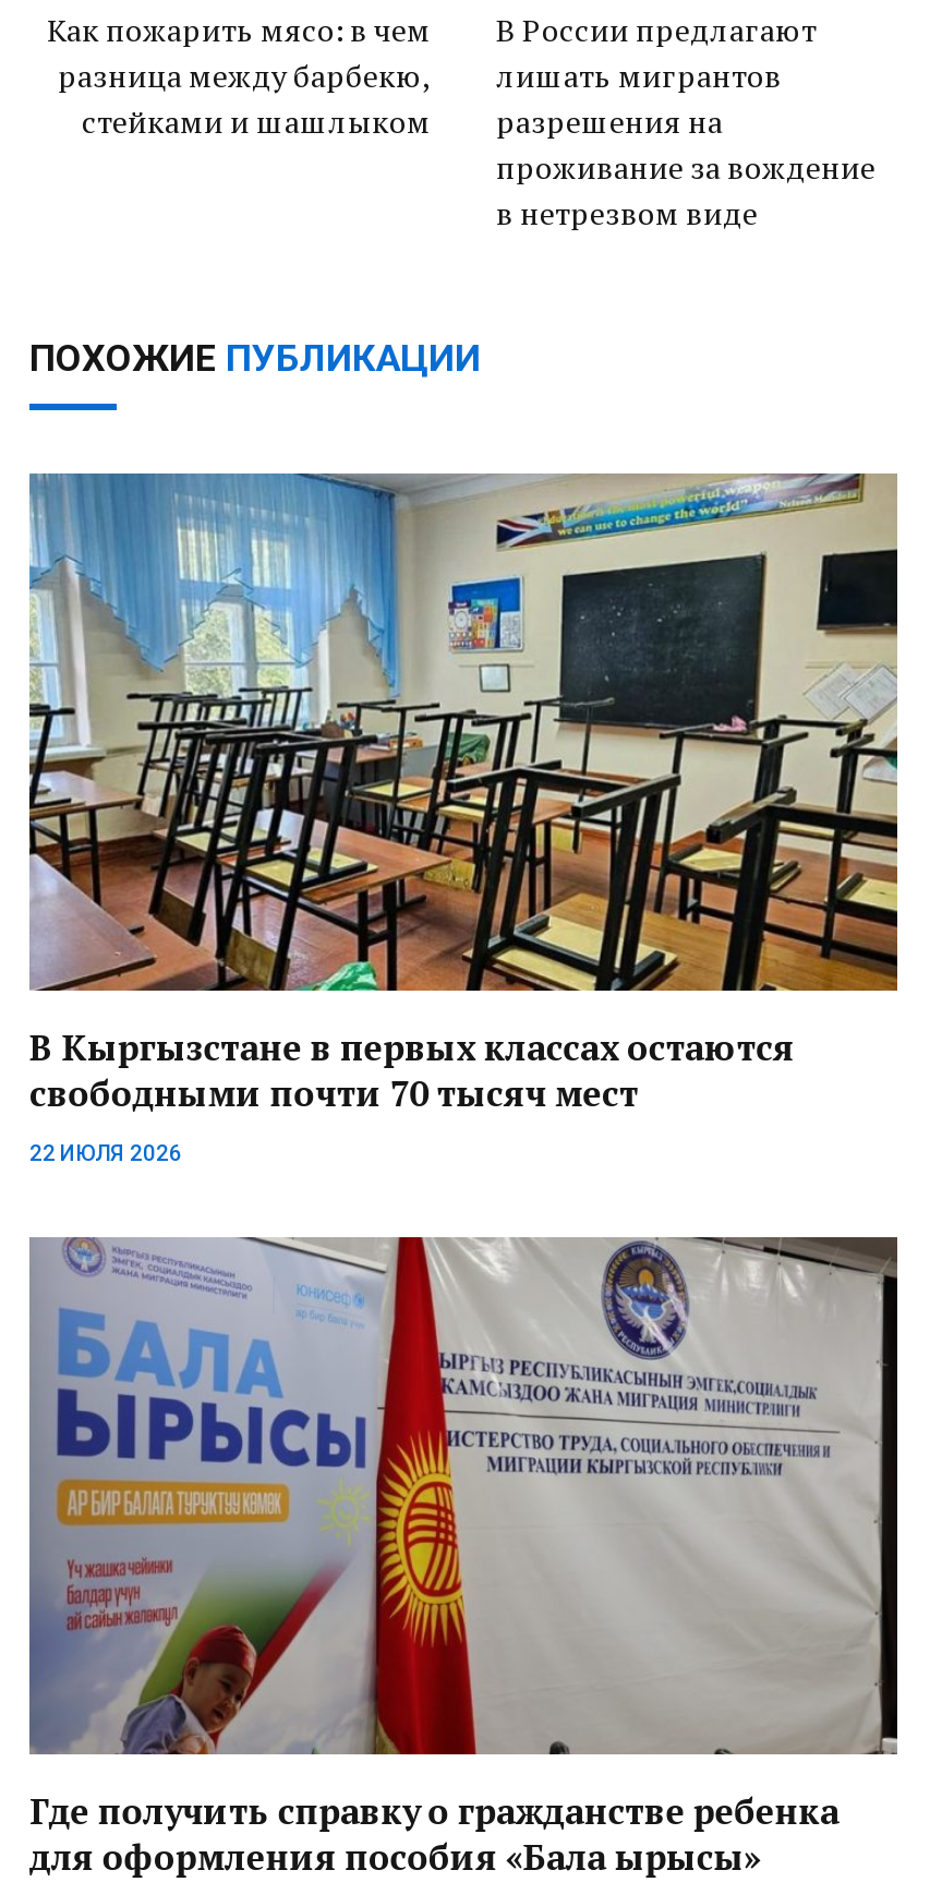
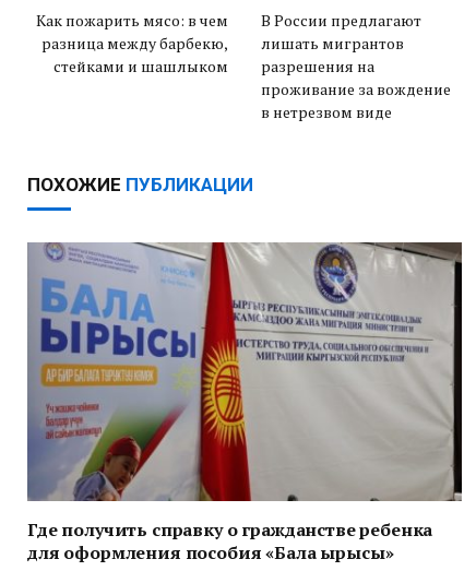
- [image]
- В Кыргызстане в первых классах остаются
- свободными почти 70 тысяч мест
- 22 ИЮЛЯ 2026
